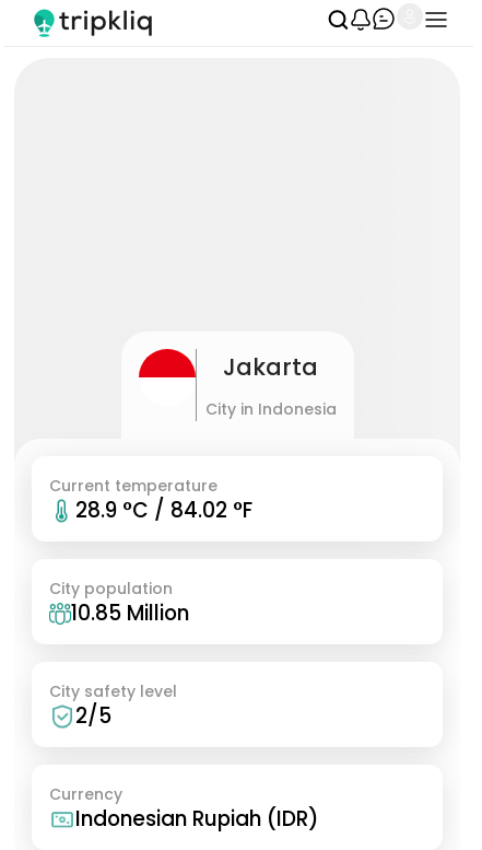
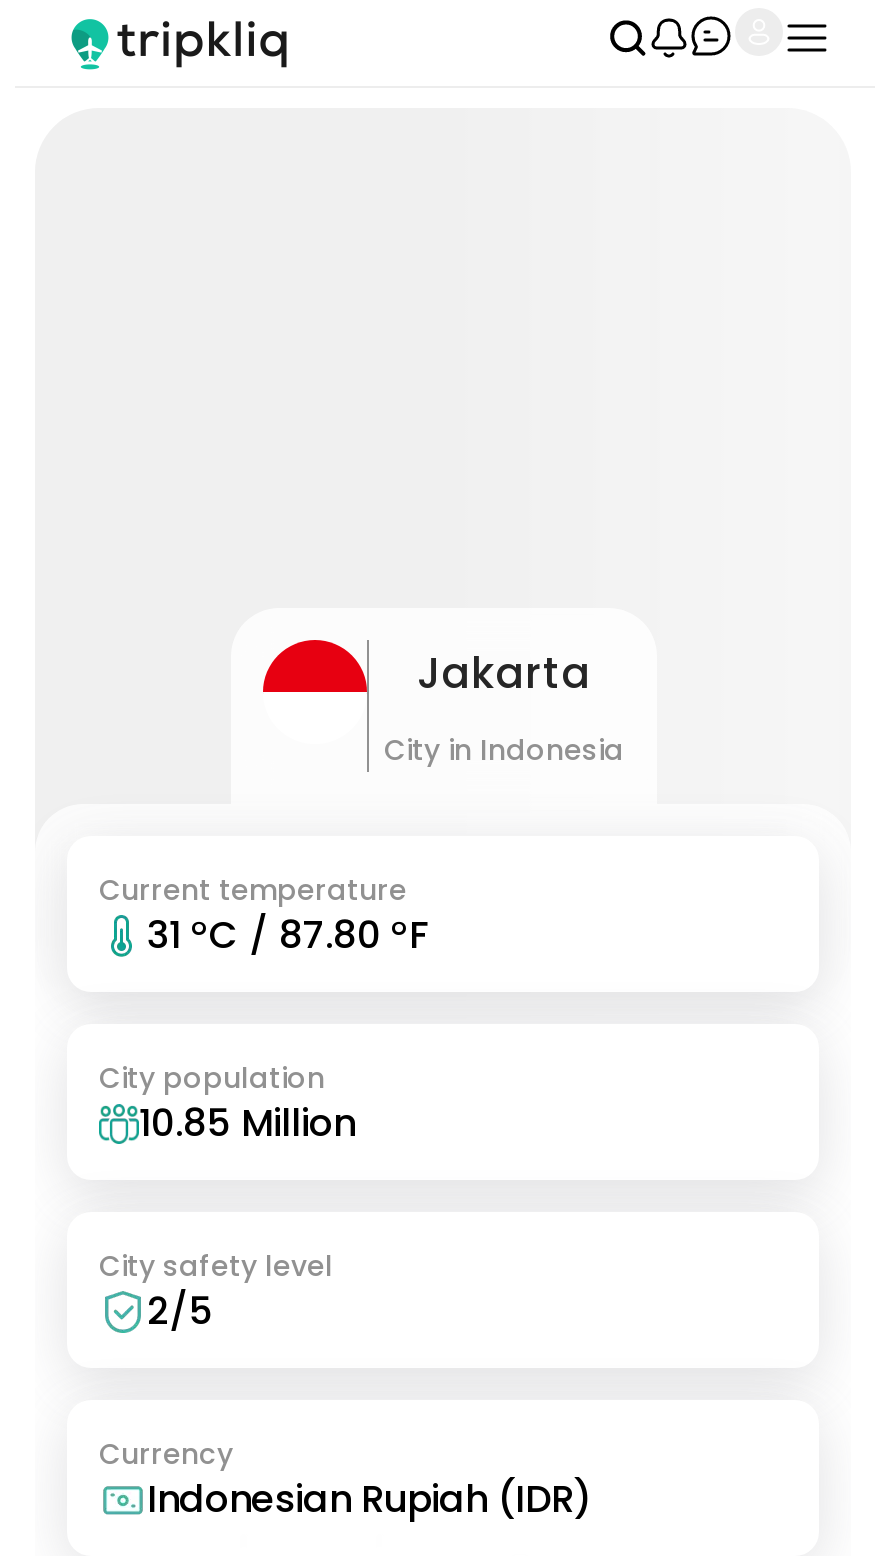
- 28.9 °C / 84.02 °F
+ 31 °C / 87.80 °F
